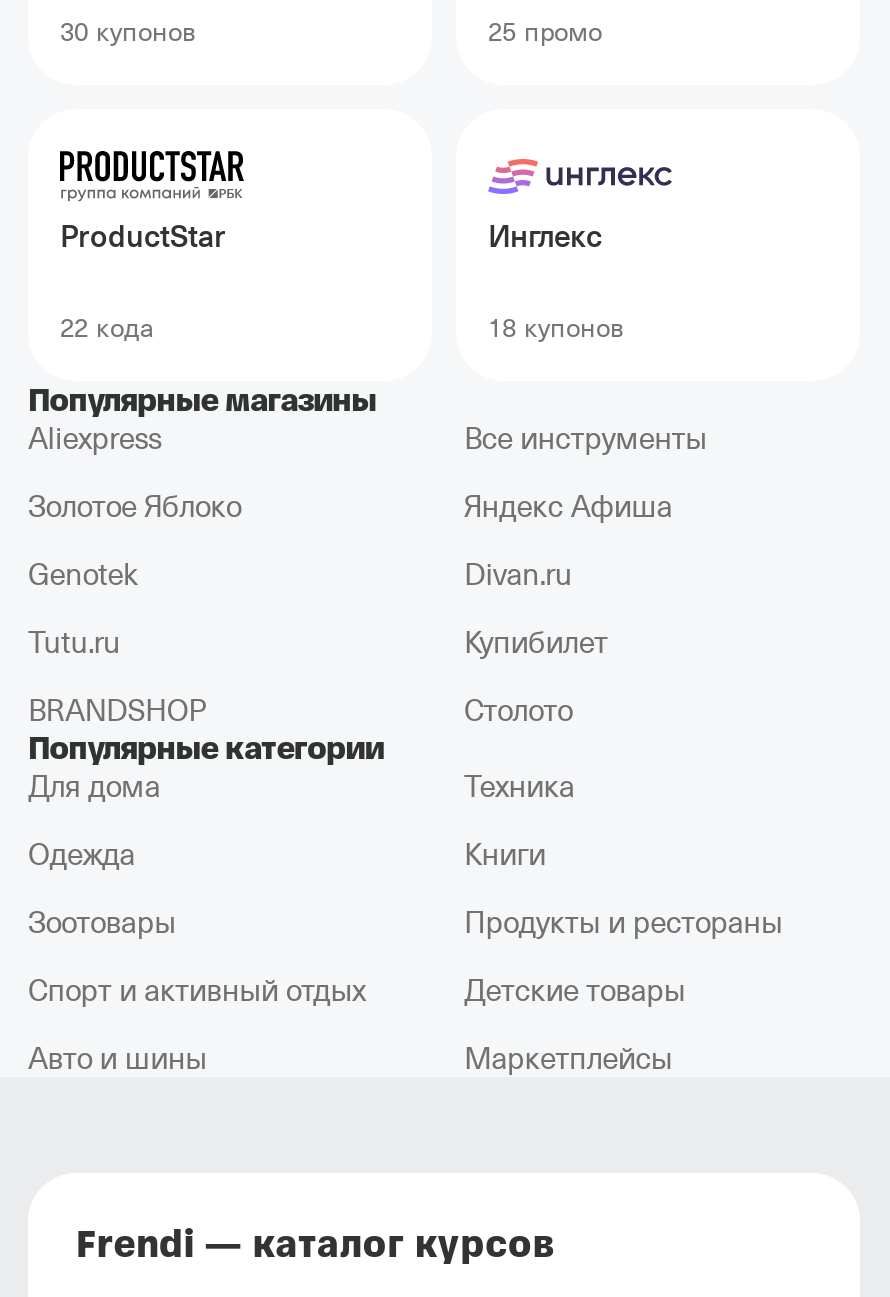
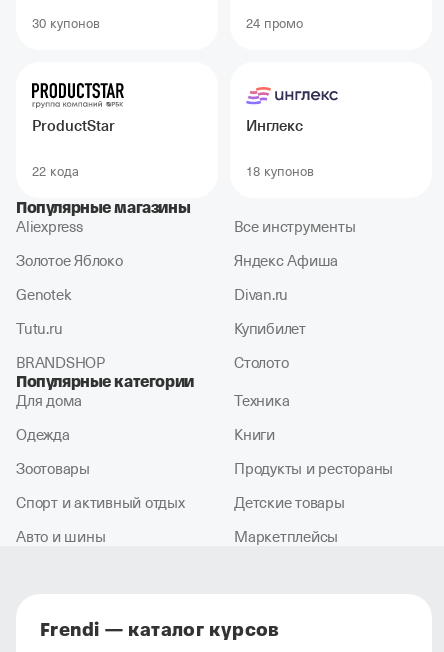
- 25 промо
+ 24 промо
